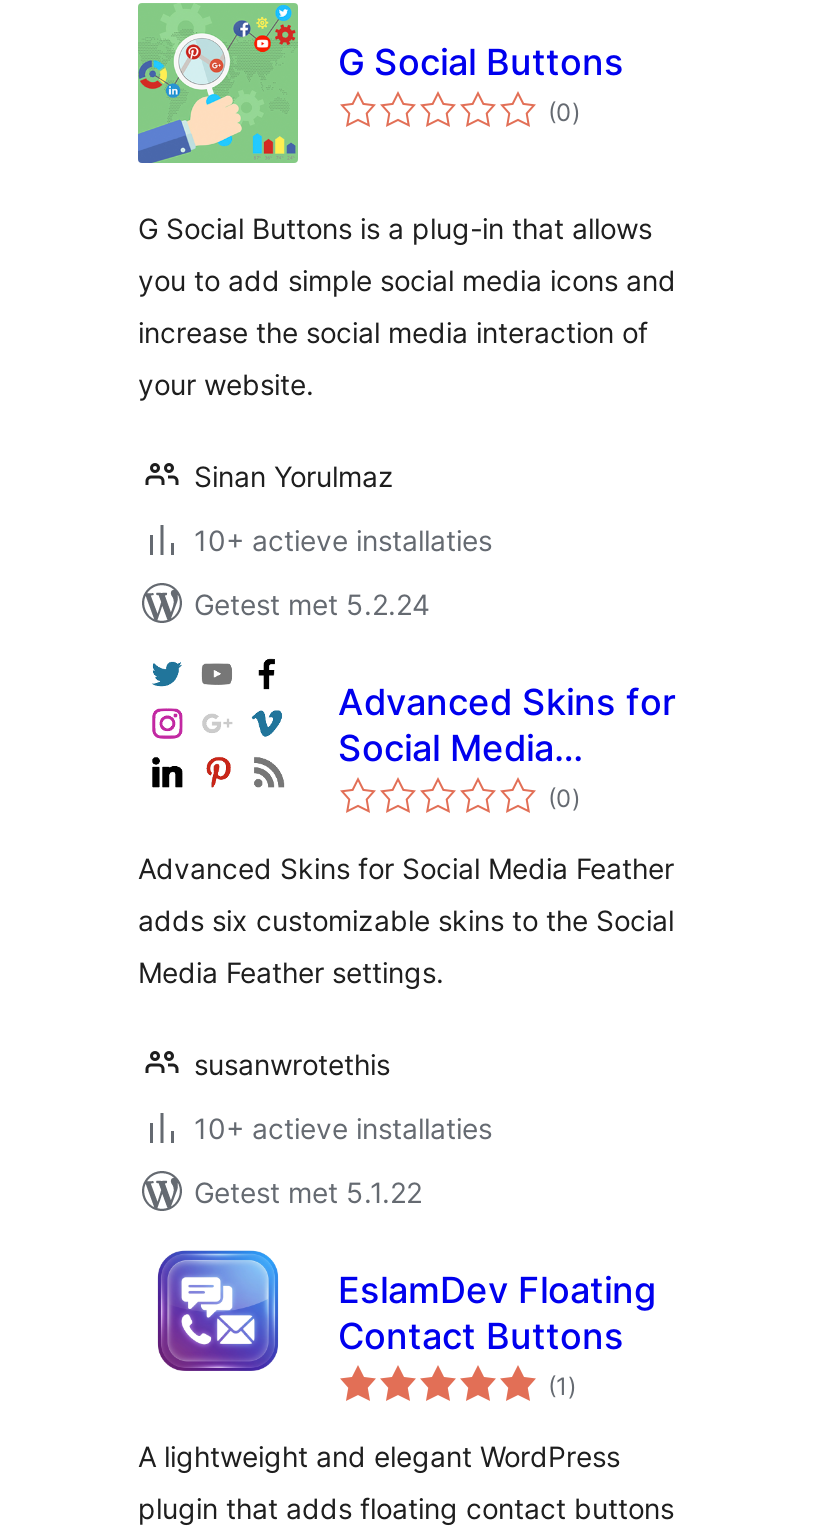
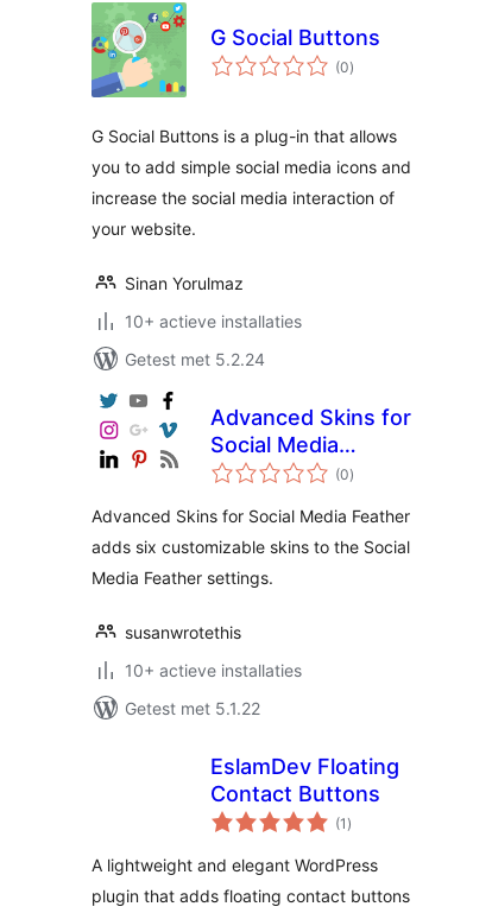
- [image]
